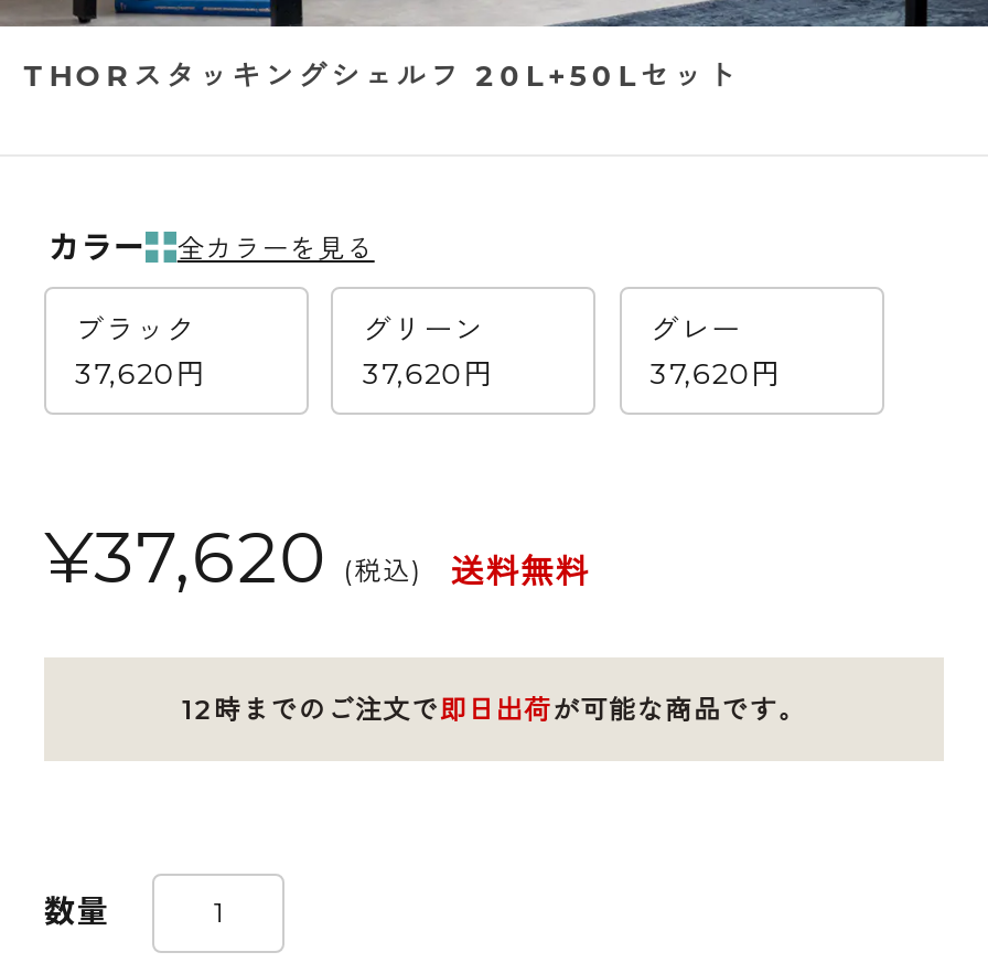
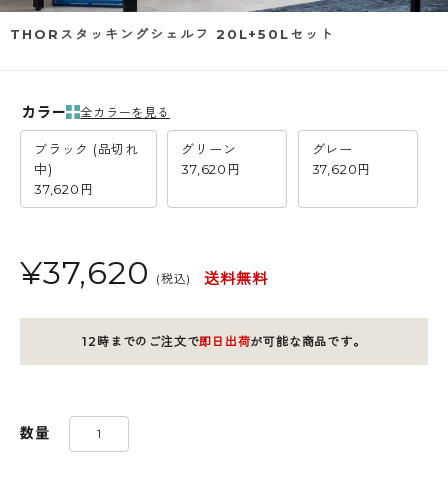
- ブラック
+ ブラック (品切れ
+ 中)
